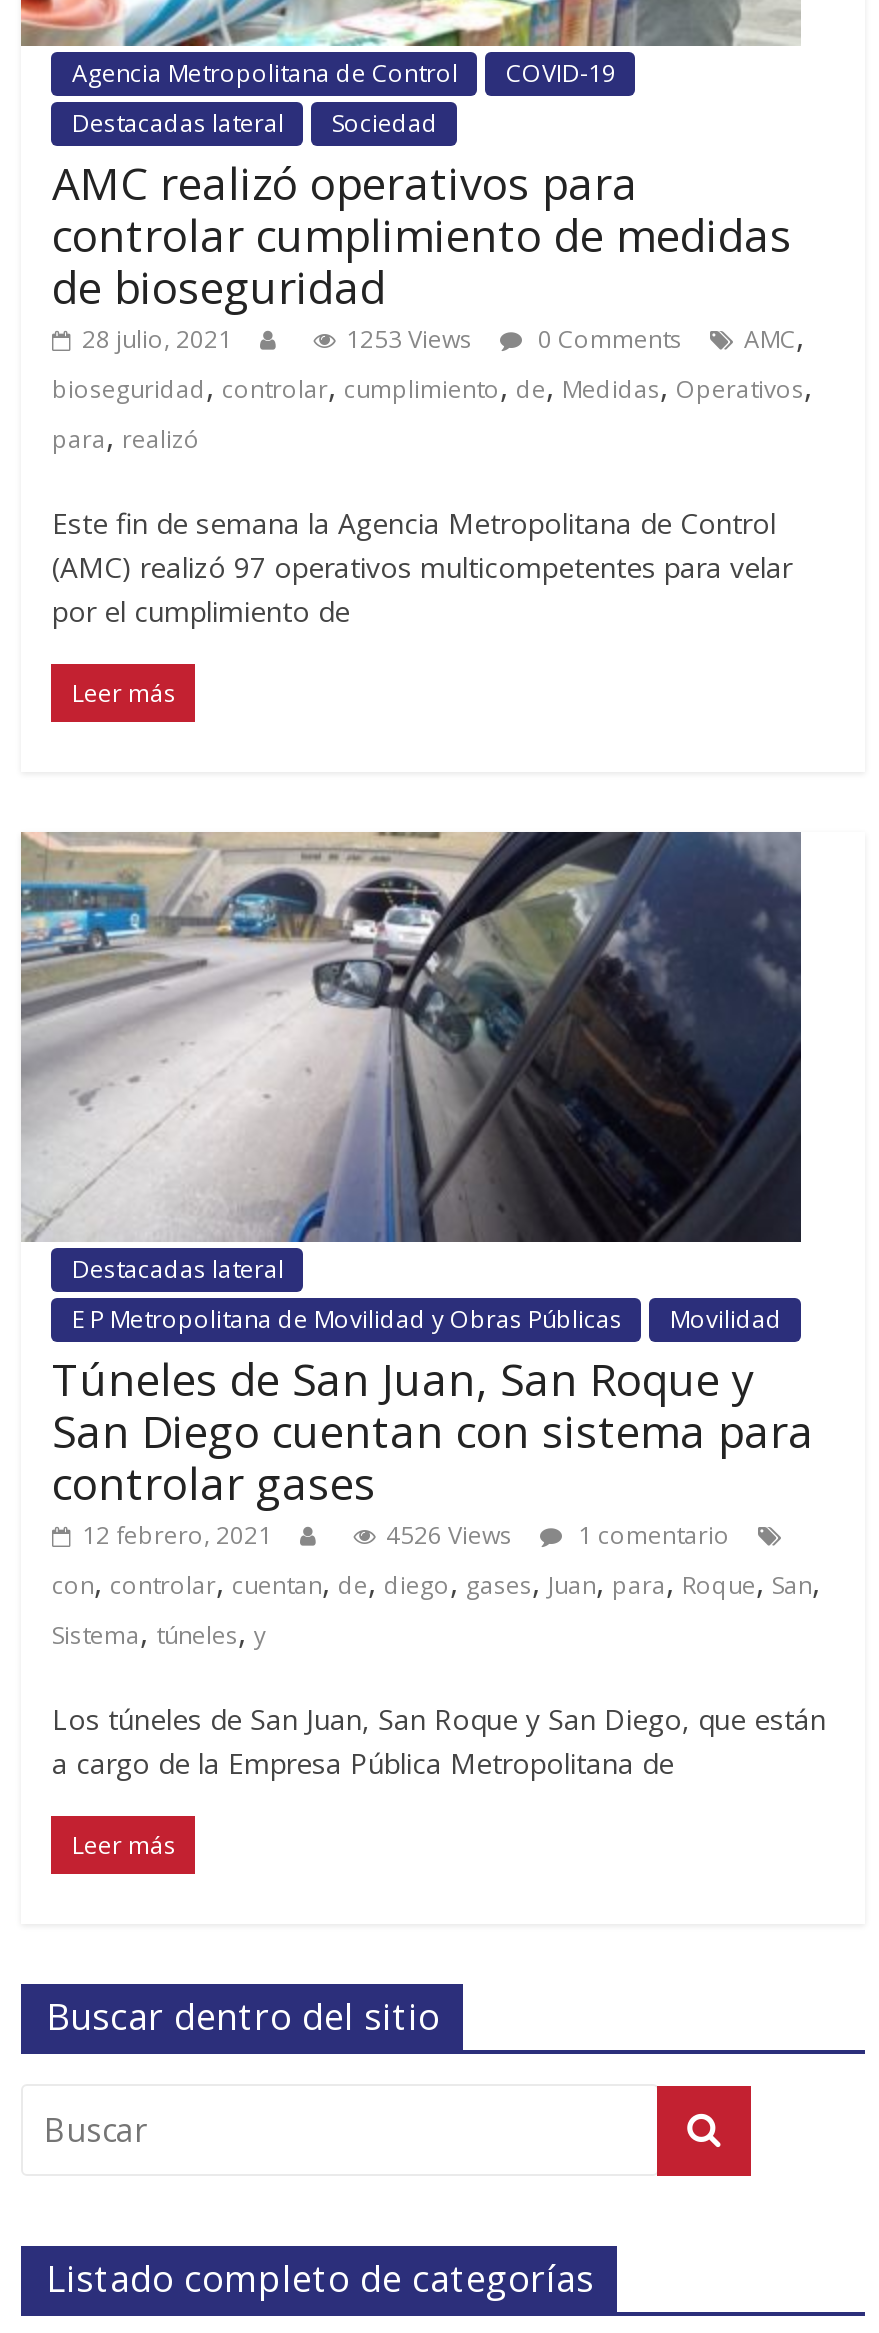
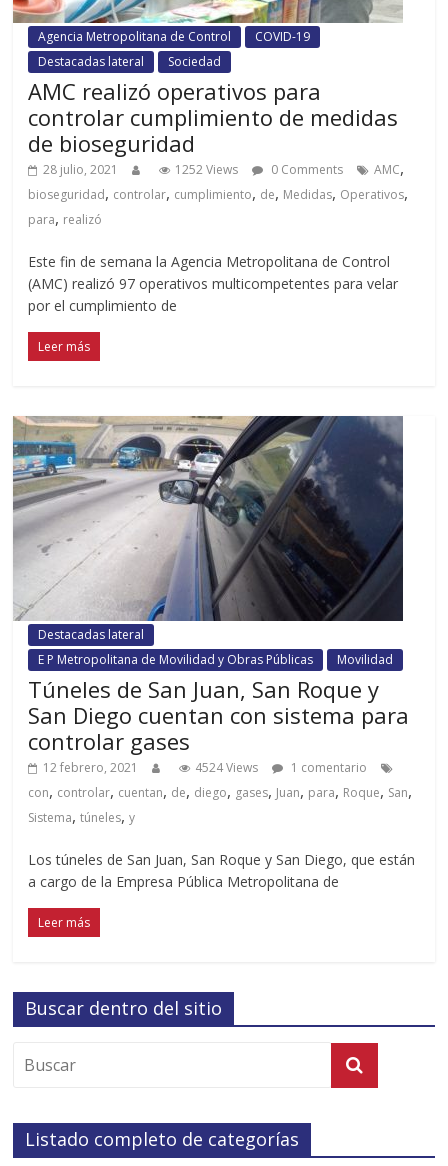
- 1253 Views 0 Comments AMC,
+ 1252 Views 0 Comments AMC,

- 4526 Views 1 comentario
+ 4524 Views 1 comentario
